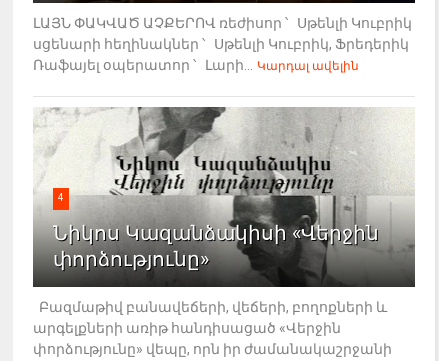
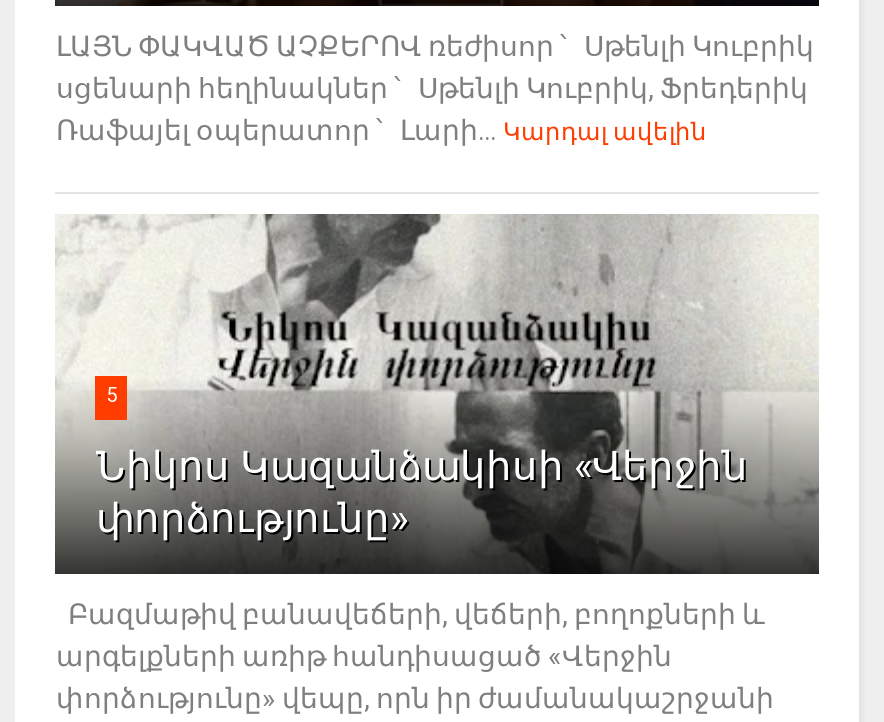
- 4
+ 5
